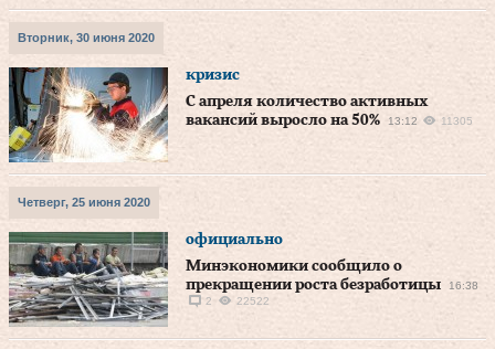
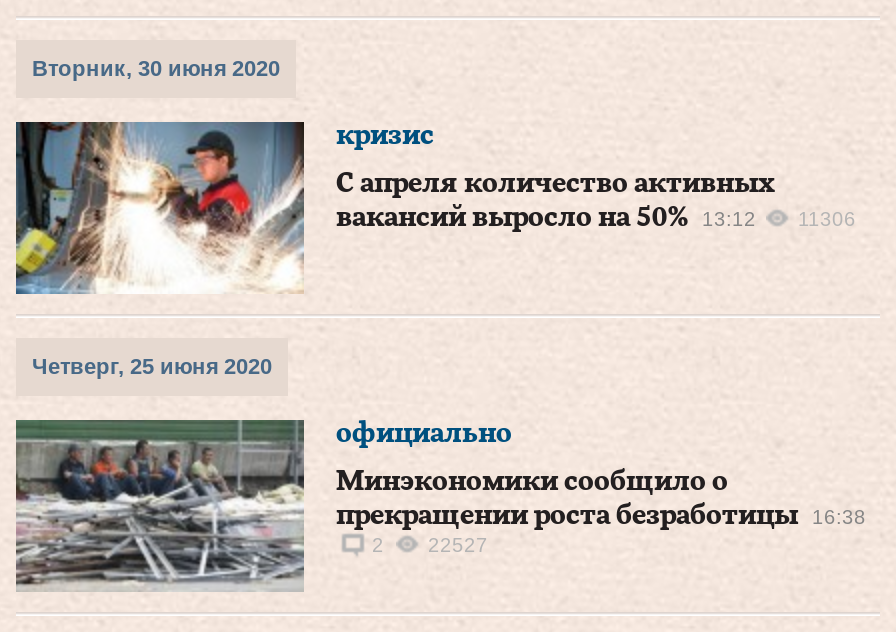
- вакансий выросло на 50% 13:12 11305
+ вакансий выросло на 50% 13:12 11306

- 2 22522
+ 2 22527
